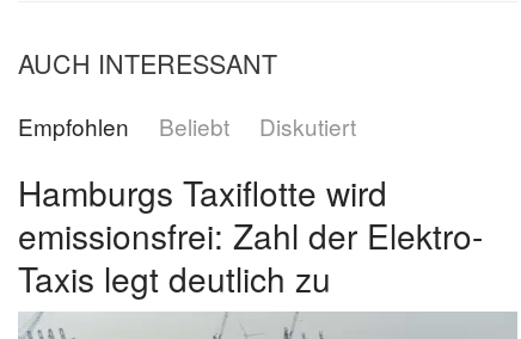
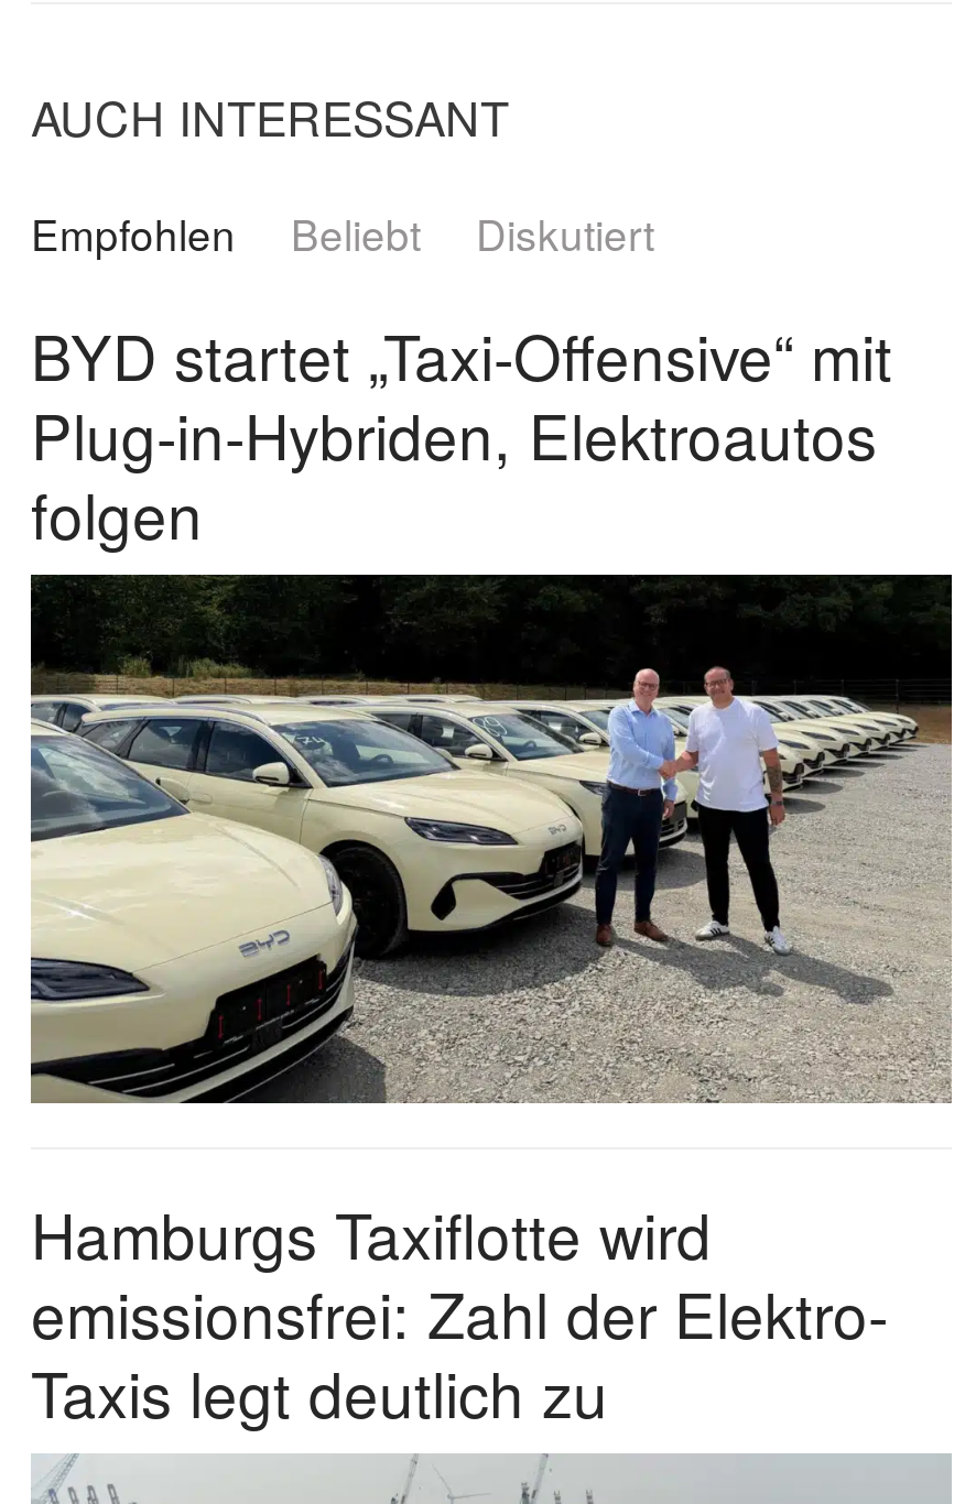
+ [image]

+ BYD startet „Taxi-Offensive“ mit
+ Plug-in-Hybriden, Elektroautos
+ folgen
